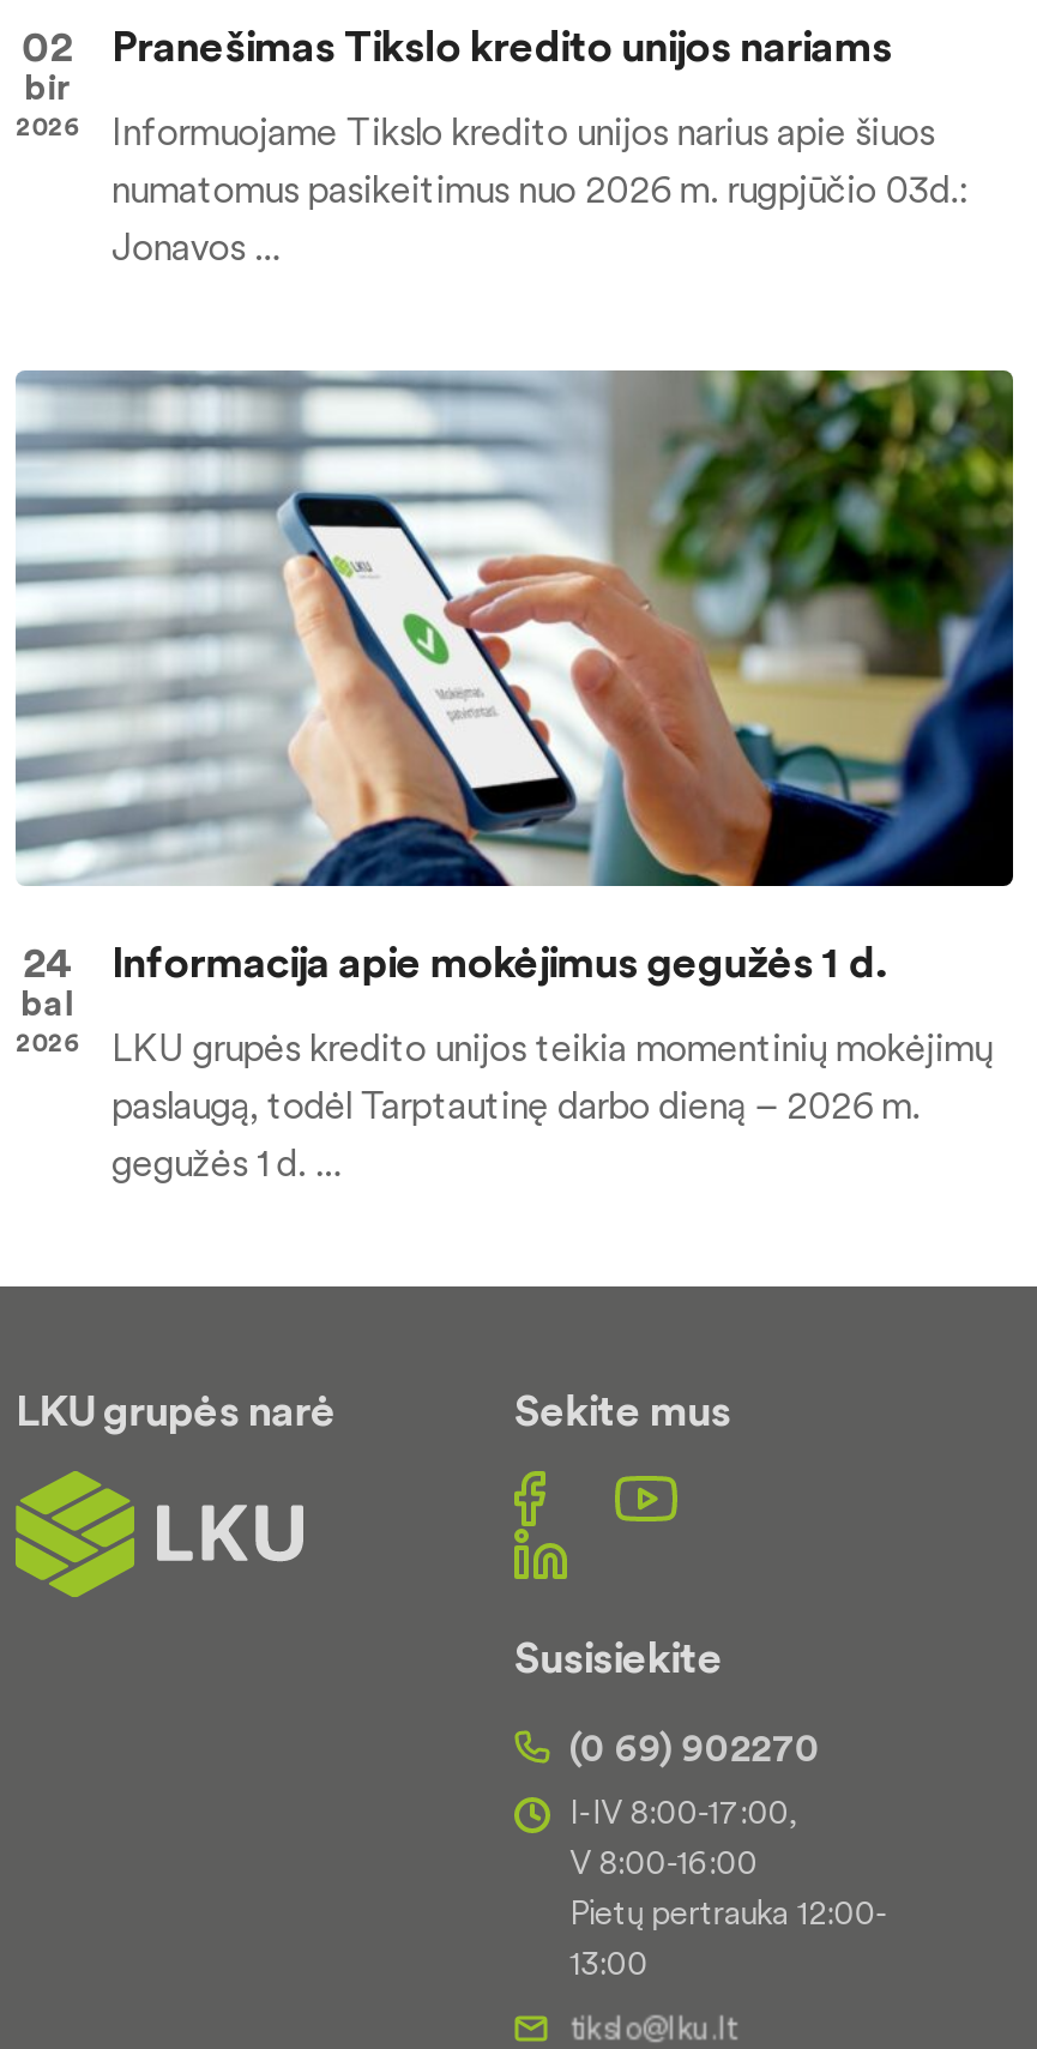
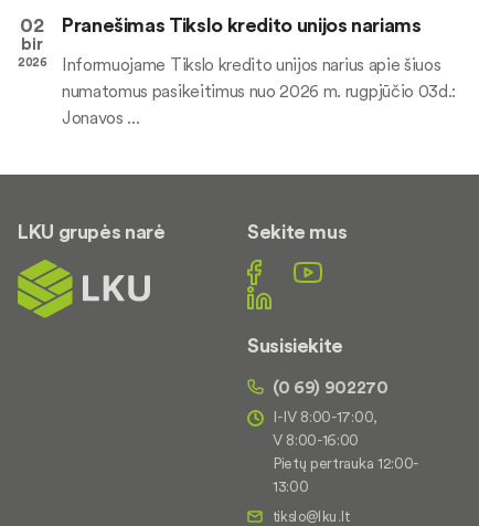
- [image]
- 24
- bal
- 2026

- Informacija apie mokėjimus gegužės 1 d.
- LKU grupės kredito unijos teikia momentinių mokėjimų
- paslaugą, todėl Tarptautinę darbo dieną – 2026 m.
- gegužės 1 d. ...
